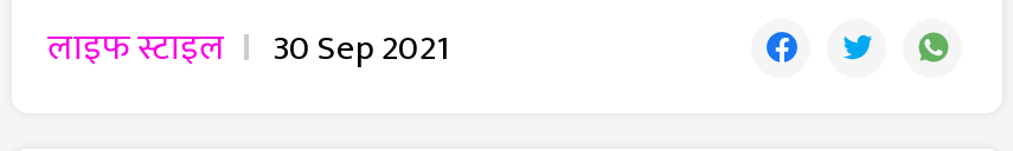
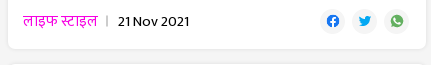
- लाइफ स्टाइल 30 Sep 2021
+ लाइफ स्टाइल 21 Nov 2021
